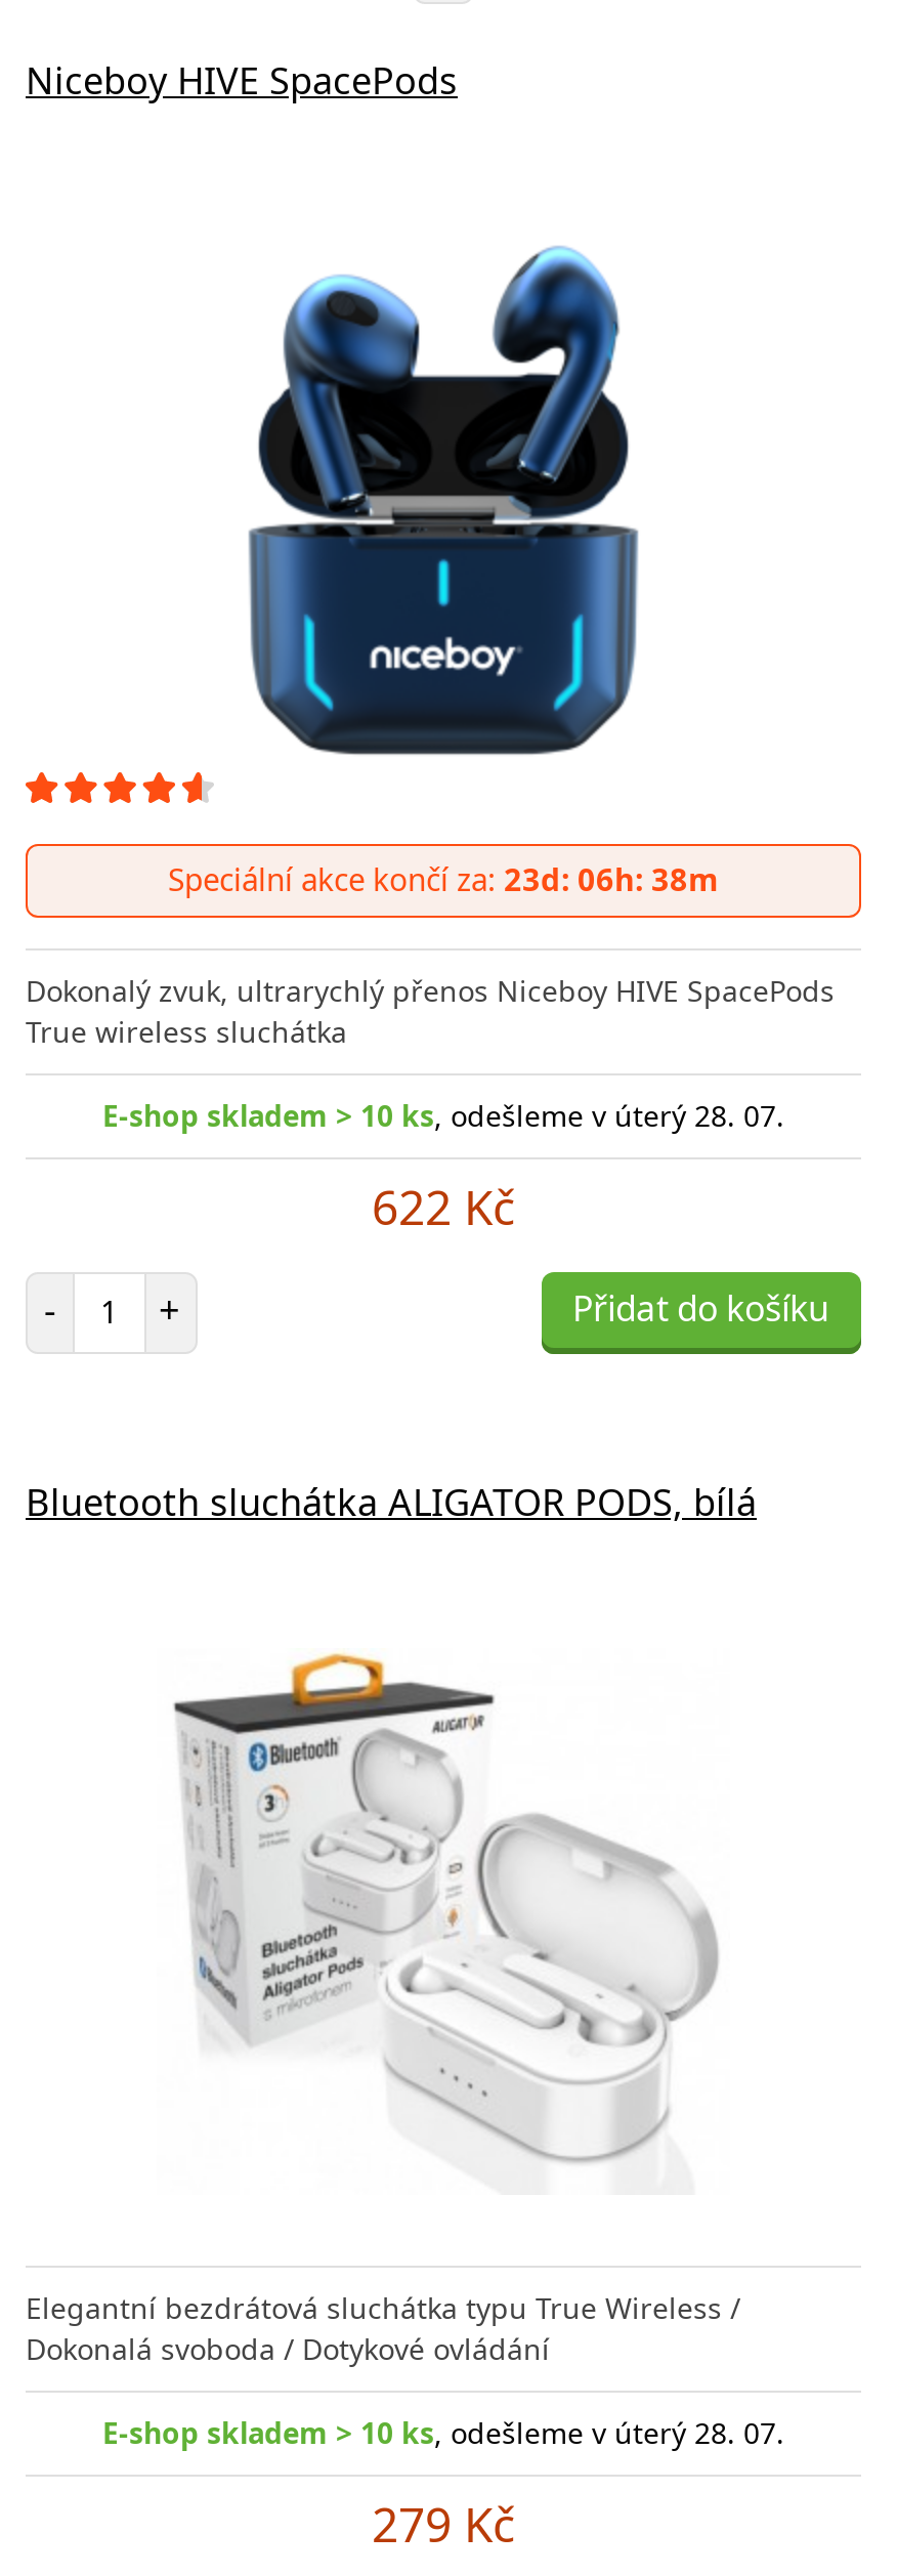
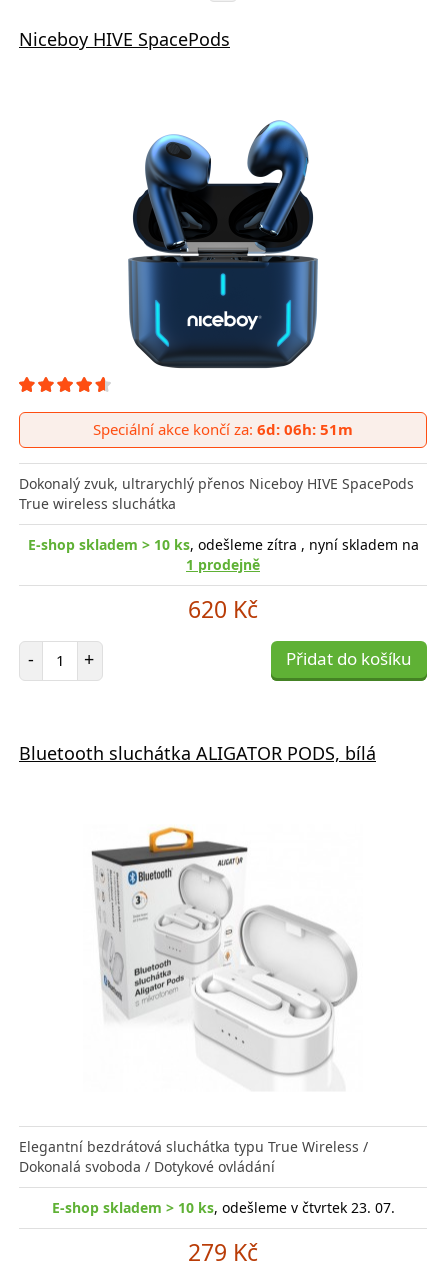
- Speciální akce končí za: 23d: 06h: 38m
+ Speciální akce končí za: 6d: 06h: 51m

- E-shop skladem > 10 ks, odešleme v úterý 28. 07.
+ E-shop skladem > 10 ks, odešleme zítra , nyní skladem na
+ 1 prodejně

- 622 Kč
+ 620 Kč

- E-shop skladem > 10 ks, odešleme v úterý 28. 07.
+ E-shop skladem > 10 ks, odešleme v čtvrtek 23. 07.
